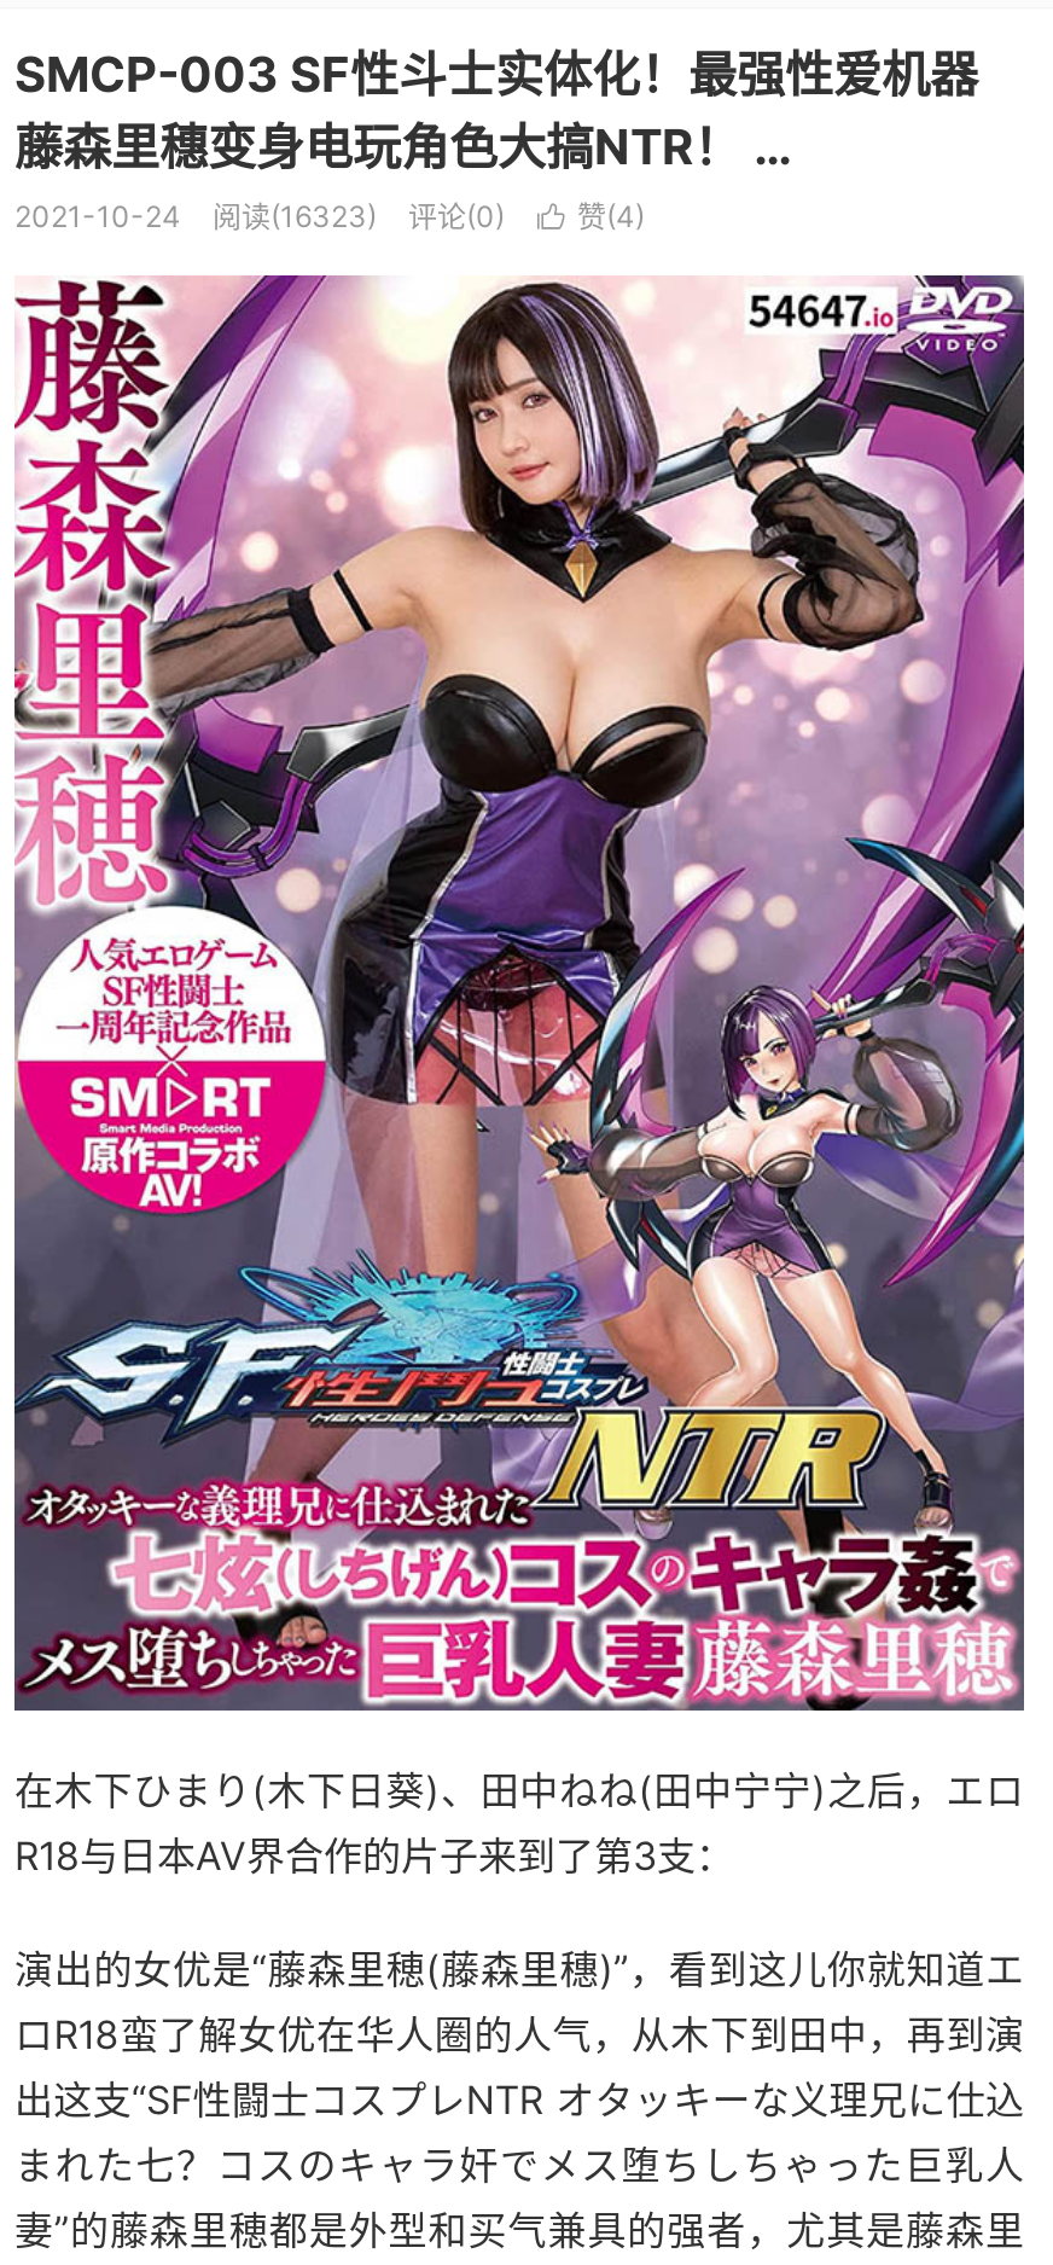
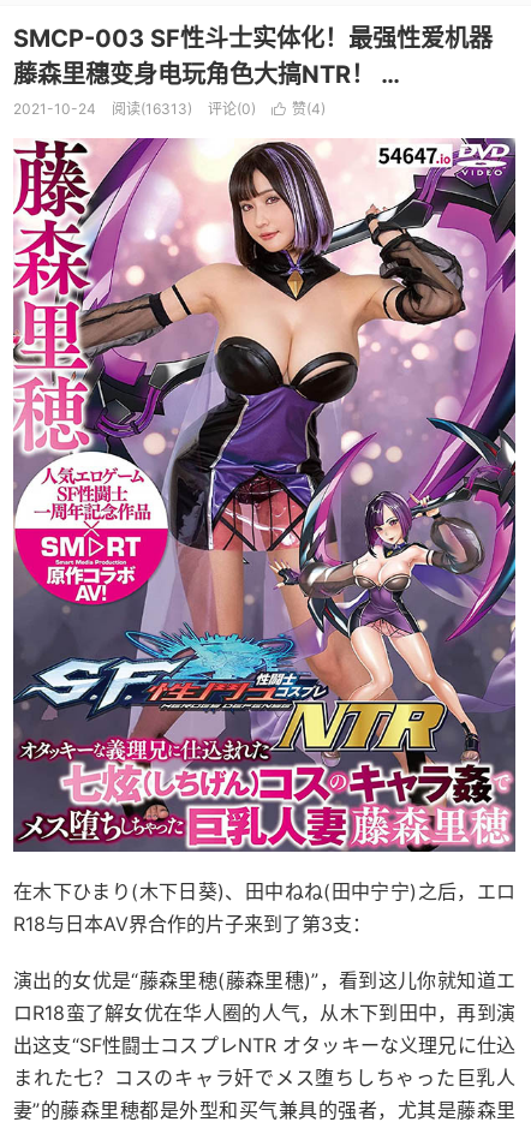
- 阅读(16323)
+ 阅读(16313)
